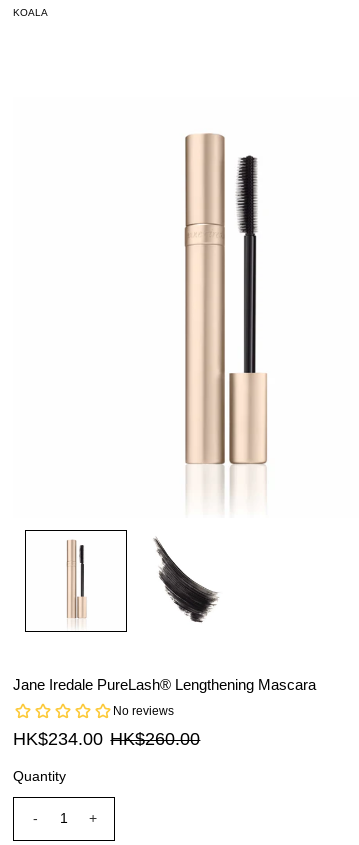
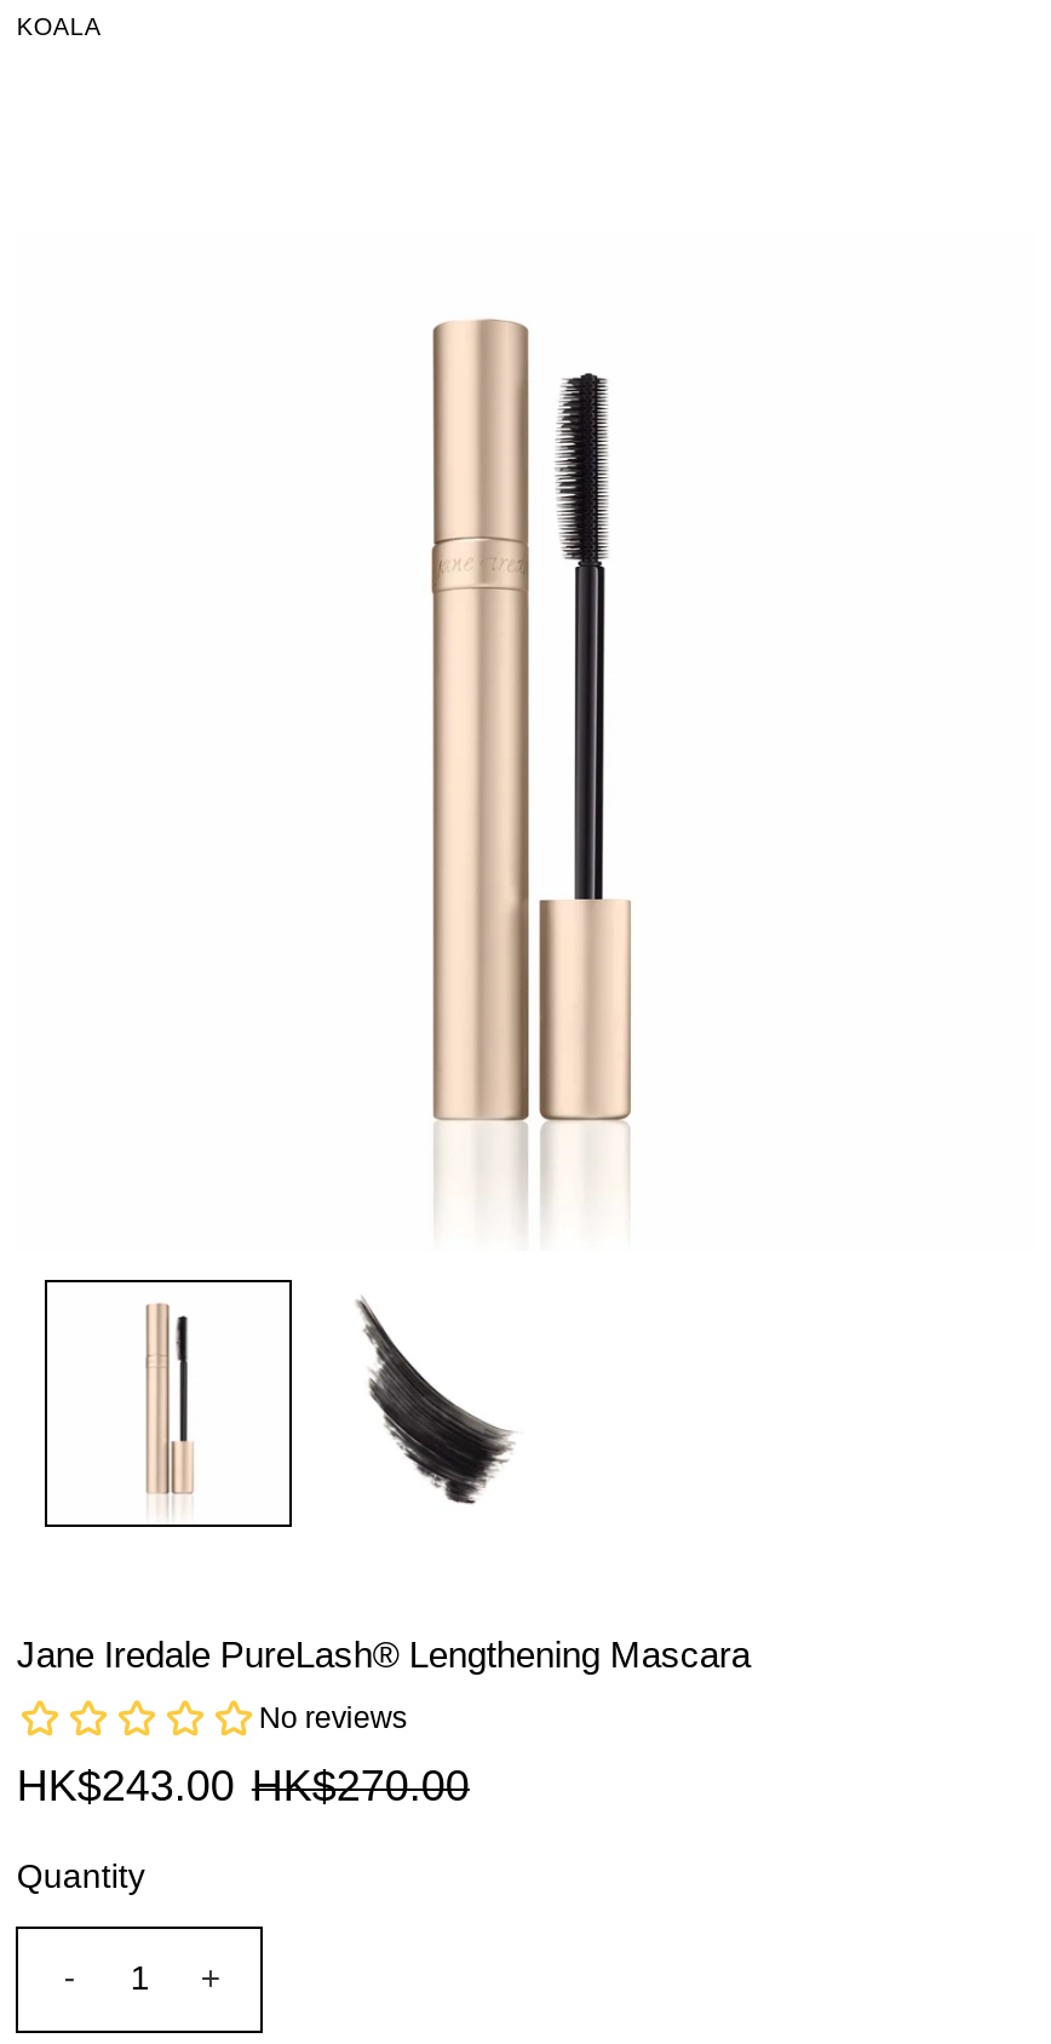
- HK$234.00 HK$260.00
+ HK$243.00 HK$270.00
